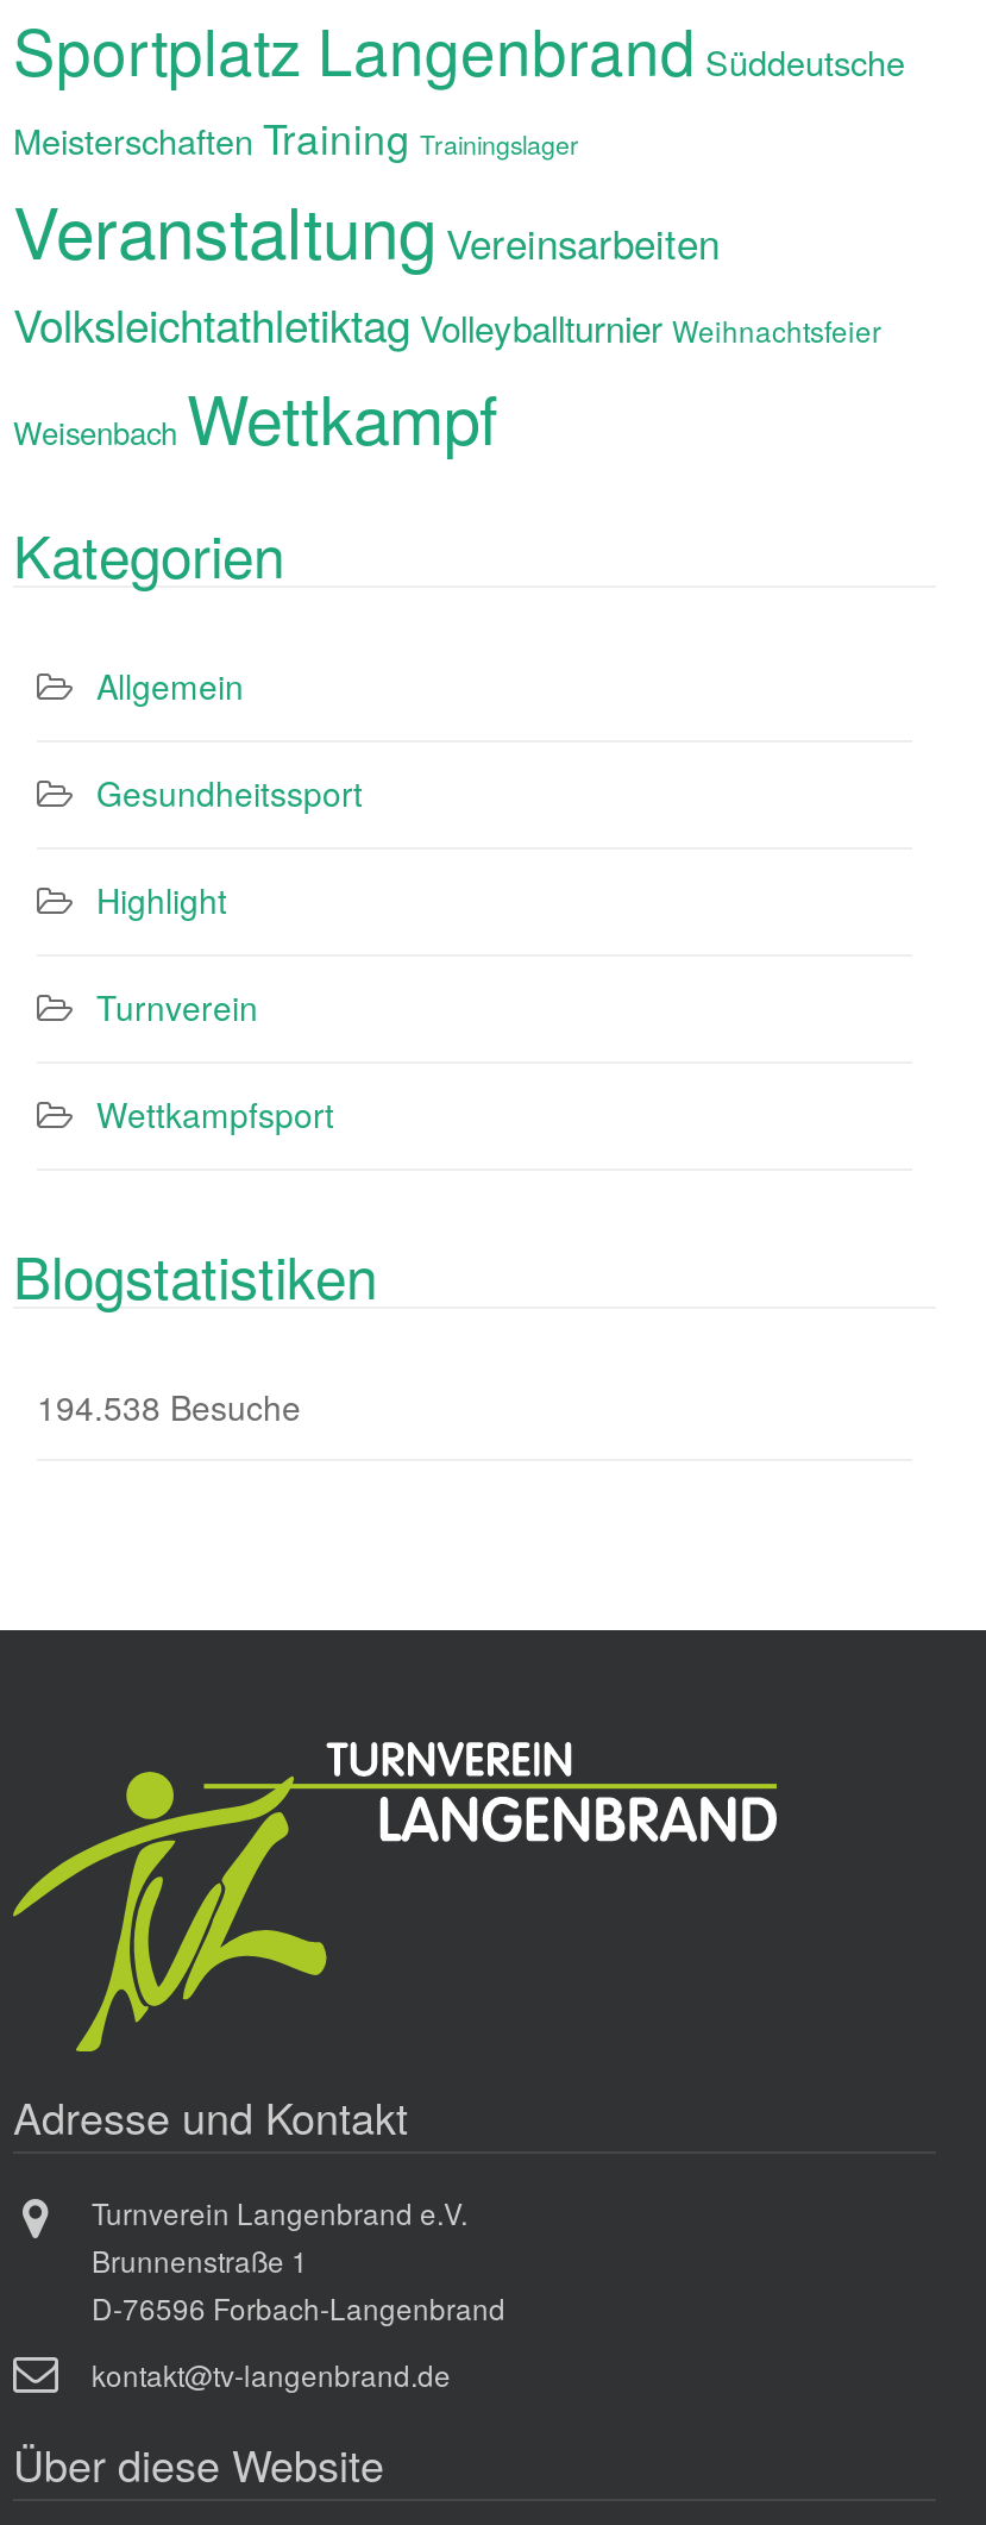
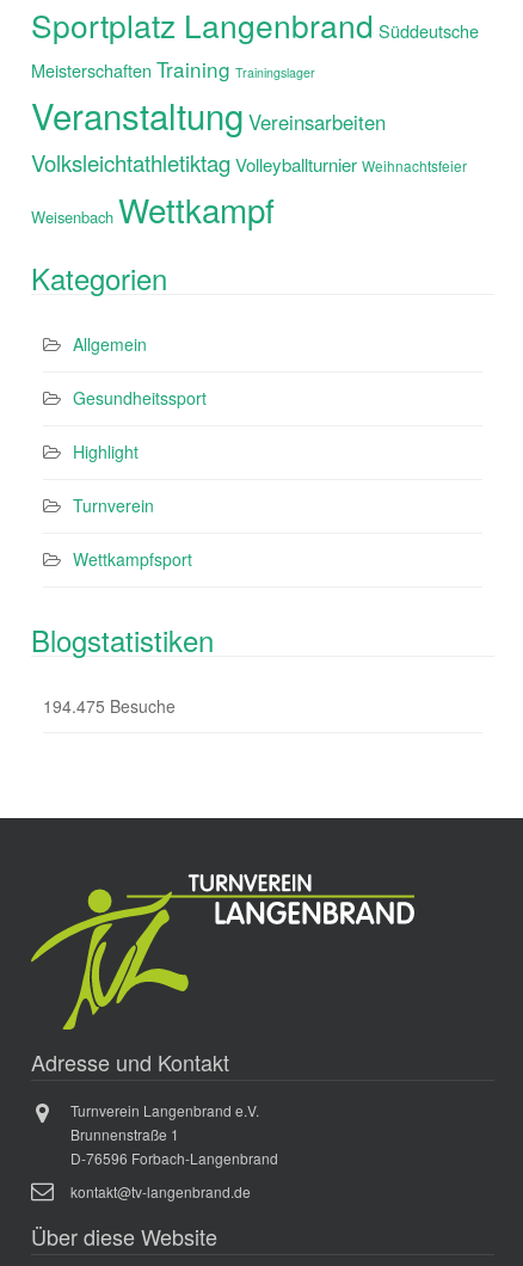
- 194.538 Besuche
+ 194.475 Besuche
